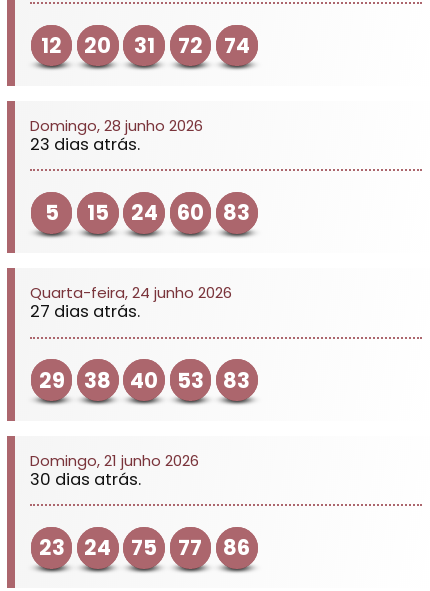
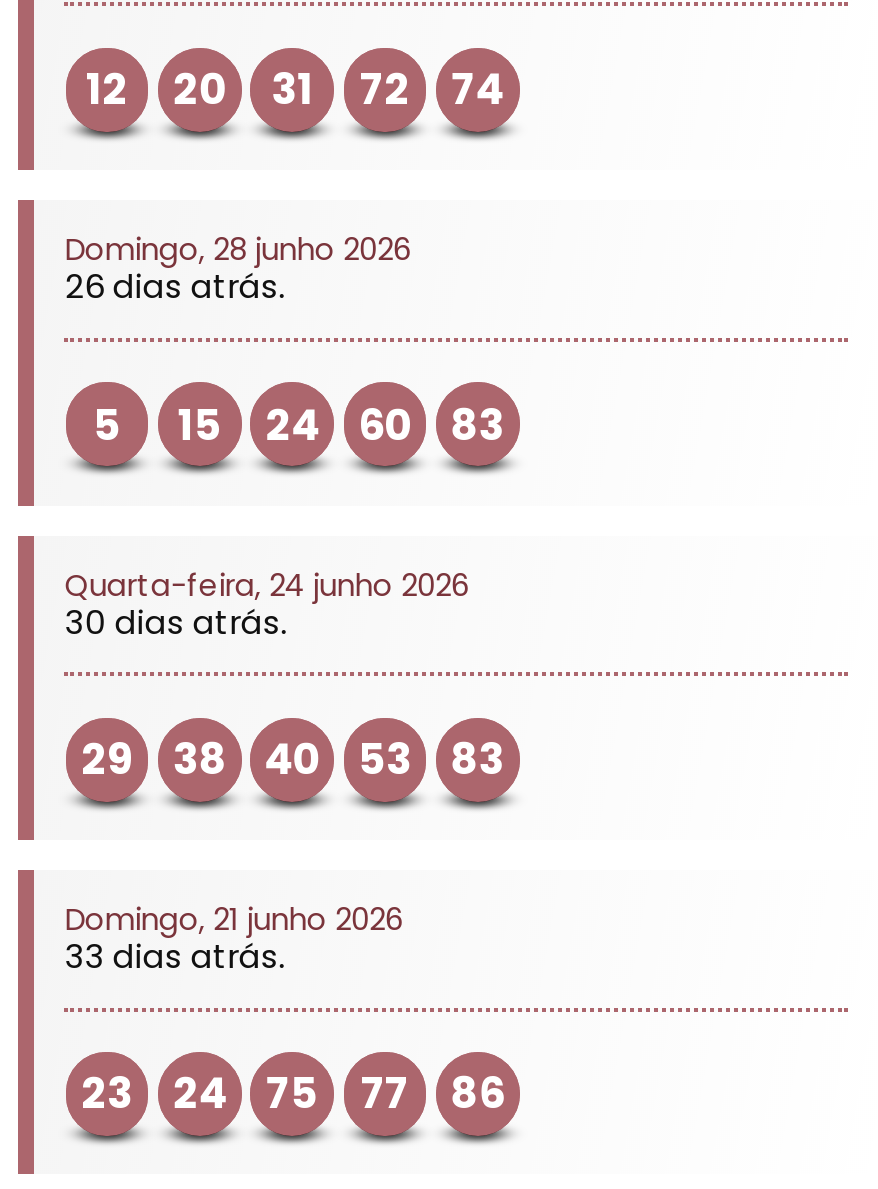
- 23 dias atrás.
+ 26 dias atrás.

- 27 dias atrás.
+ 30 dias atrás.

- 30 dias atrás.
+ 33 dias atrás.
